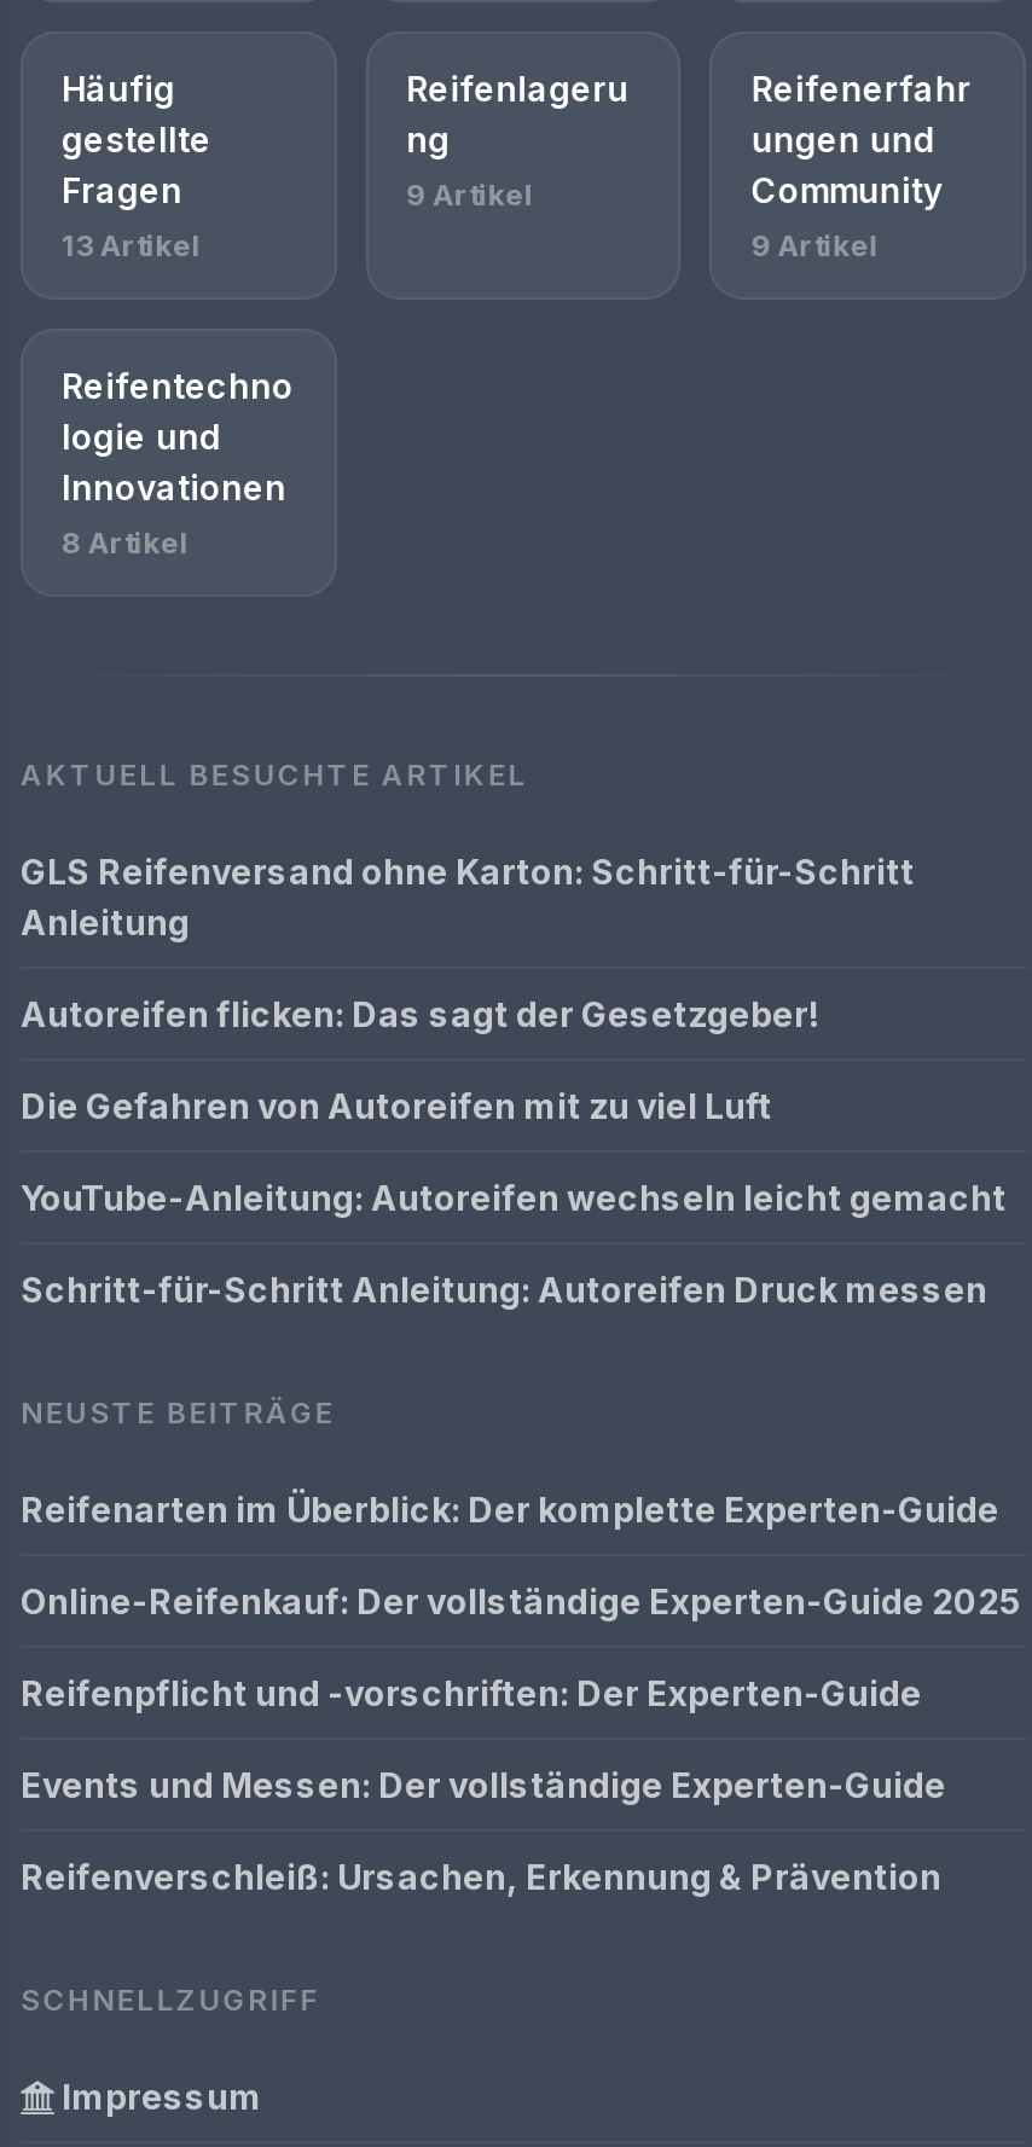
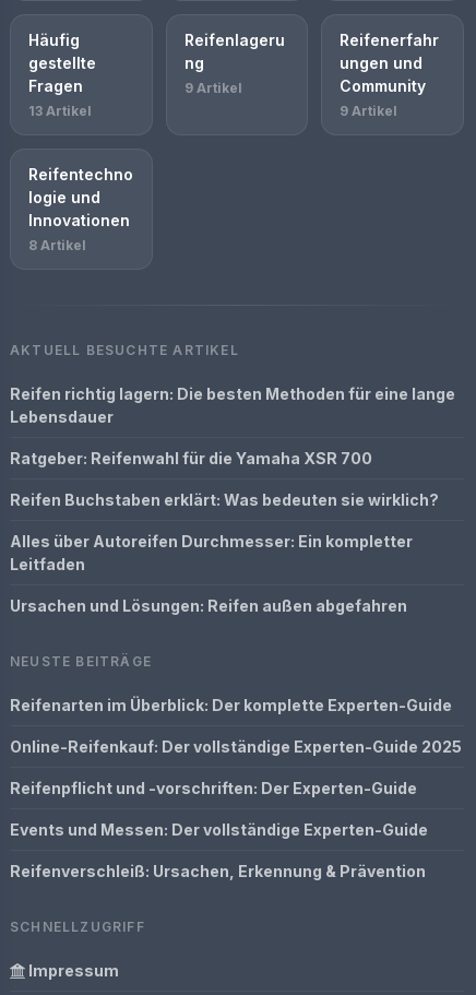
- GLS Reifenversand ohne Karton: Schritt-für-Schritt
- Anleitung
+ Reifen richtig lagern: Die besten Methoden für eine lange
+ Lebensdauer

- Autoreifen flicken: Das sagt der Gesetzgeber!
+ Ratgeber: Reifenwahl für die Yamaha XSR 700

- Die Gefahren von Autoreifen mit zu viel Luft
+ Reifen Buchstaben erklärt: Was bedeuten sie wirklich?

- YouTube-Anleitung: Autoreifen wechseln leicht gemacht
+ Alles über Autoreifen Durchmesser: Ein kompletter
+ Leitfaden

- Schritt-für-Schritt Anleitung: Autoreifen Druck messen
+ Ursachen und Lösungen: Reifen außen abgefahren
